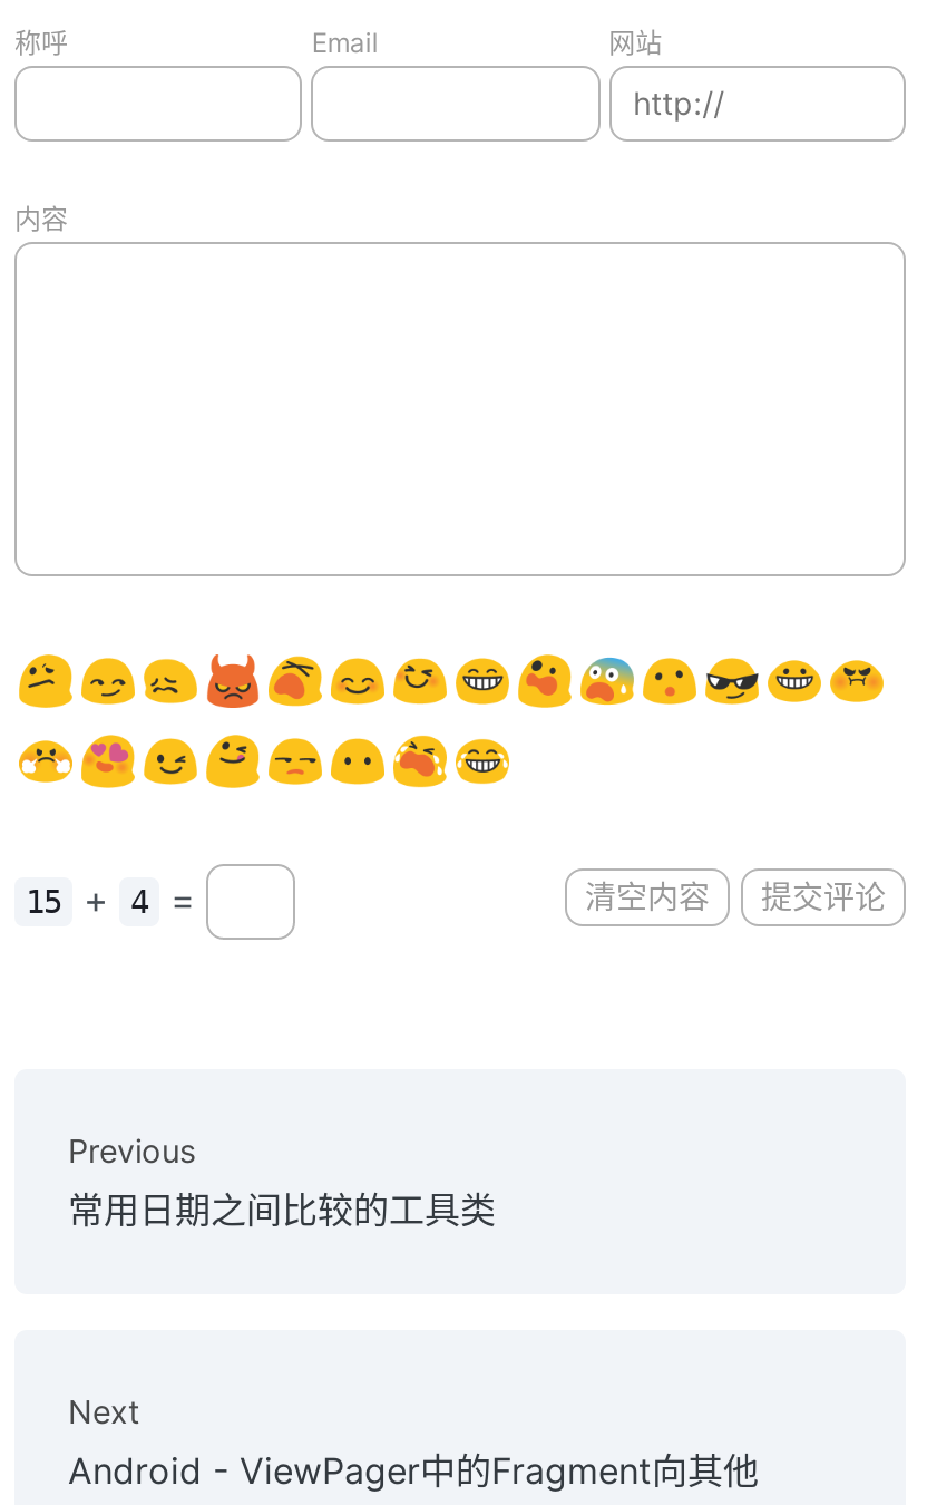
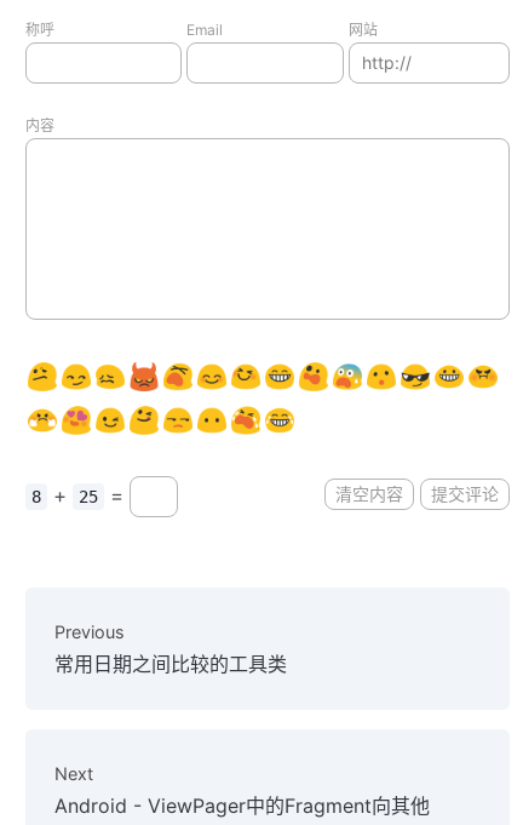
- 15 + 4 =
+ 8 + 25 =
